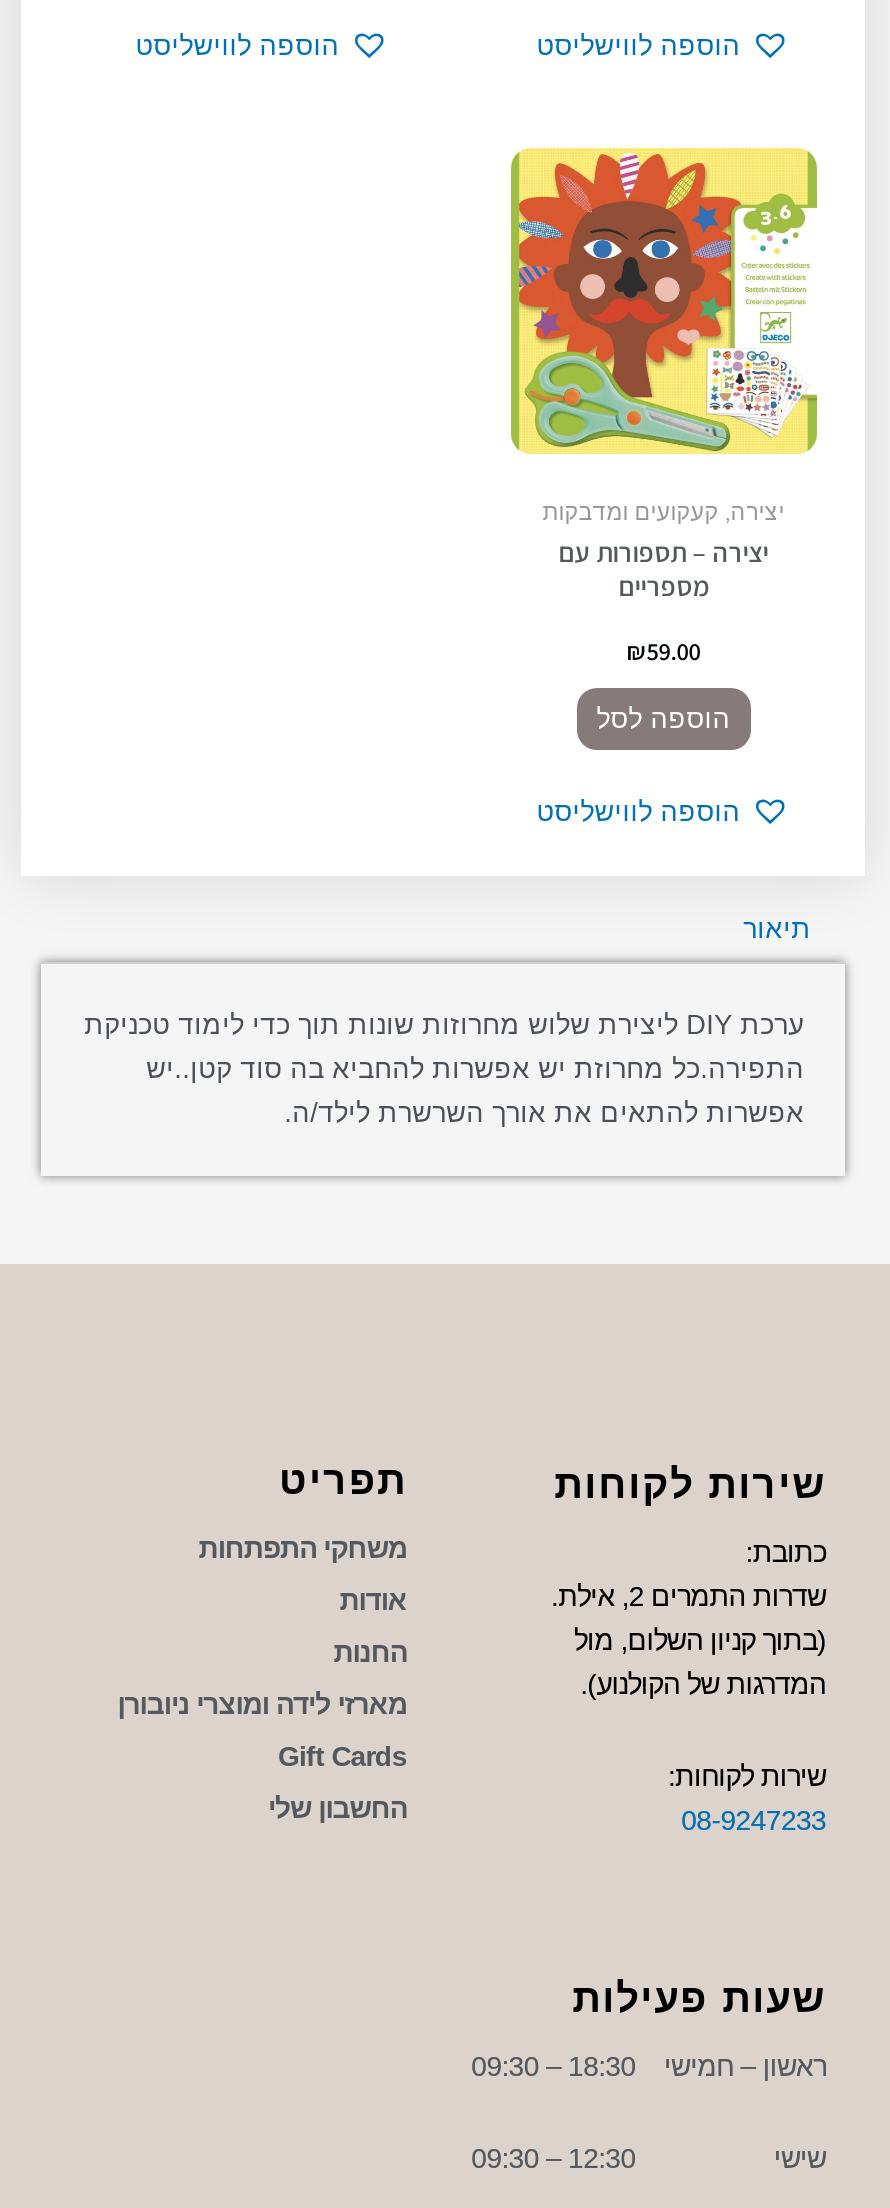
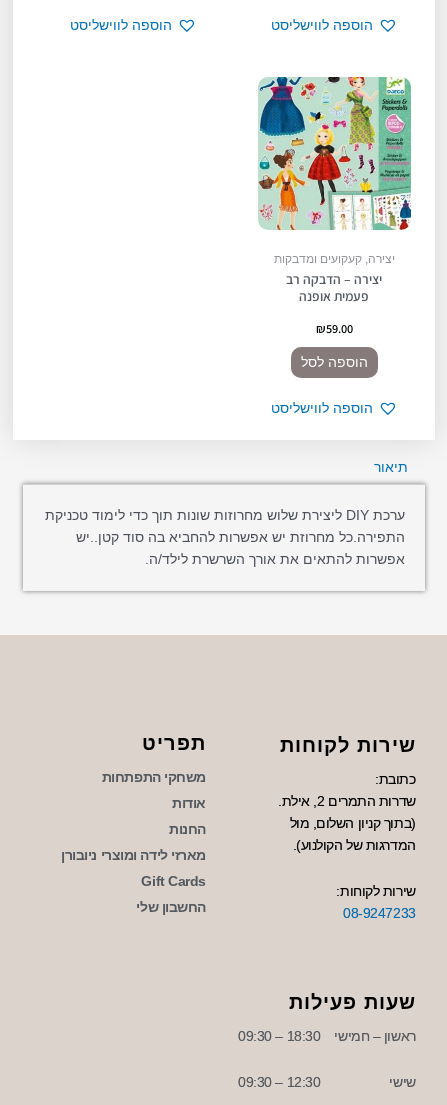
- [image]
- יצירה – תספורות עם
- מספריים
+ [image]
+ יצירה – הדבקה רב
+ פעמית אופנה
